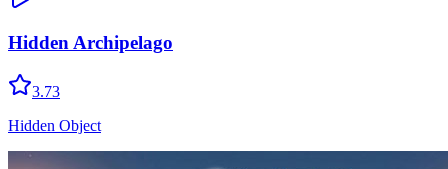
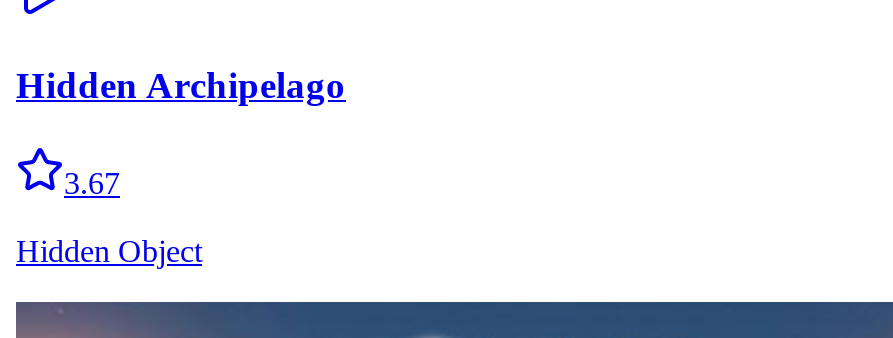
- 3.73
+ 3.67
